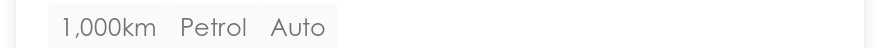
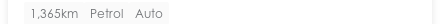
- 1,000km Petrol Auto
+ 1,365km Petrol Auto
